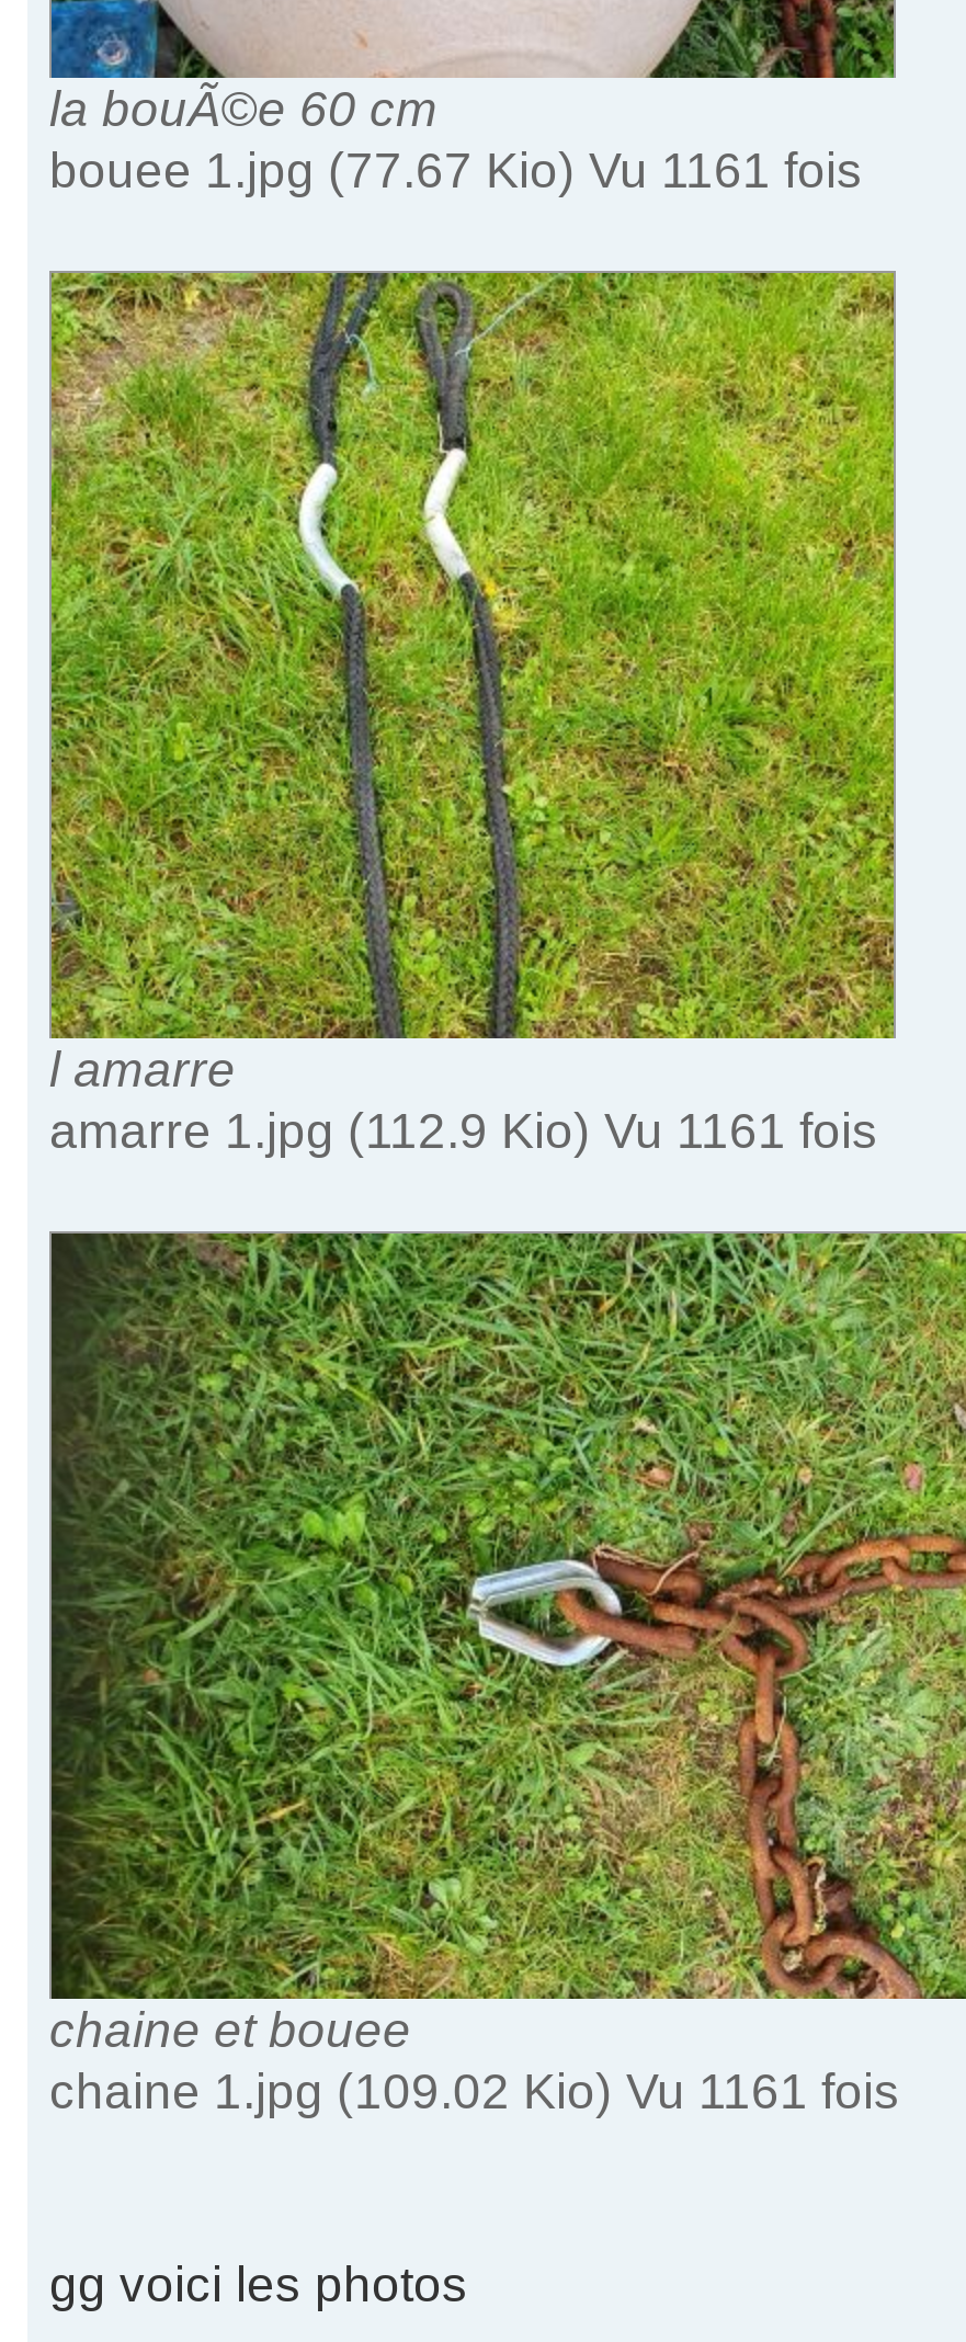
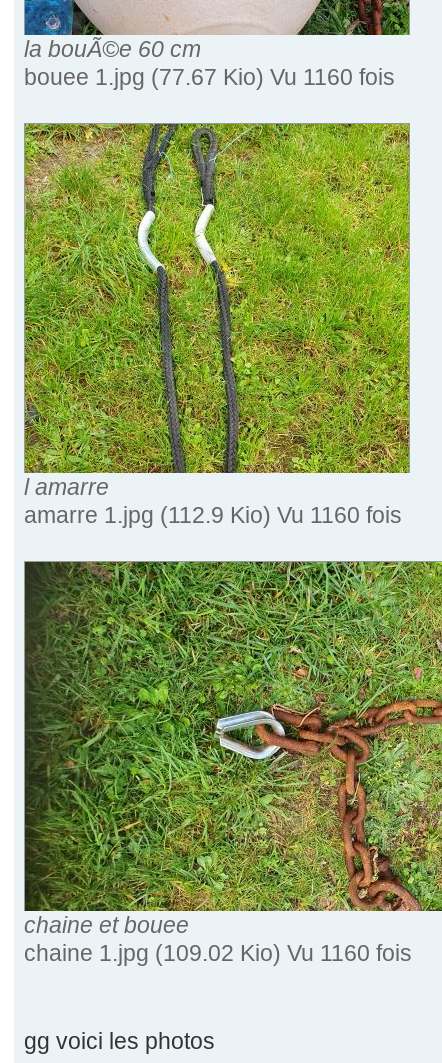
- bouee 1.jpg (77.67 Kio) Vu 1161 fois
+ bouee 1.jpg (77.67 Kio) Vu 1160 fois

- amarre 1.jpg (112.9 Kio) Vu 1161 fois
+ amarre 1.jpg (112.9 Kio) Vu 1160 fois

- chaine 1.jpg (109.02 Kio) Vu 1161 fois
+ chaine 1.jpg (109.02 Kio) Vu 1160 fois
